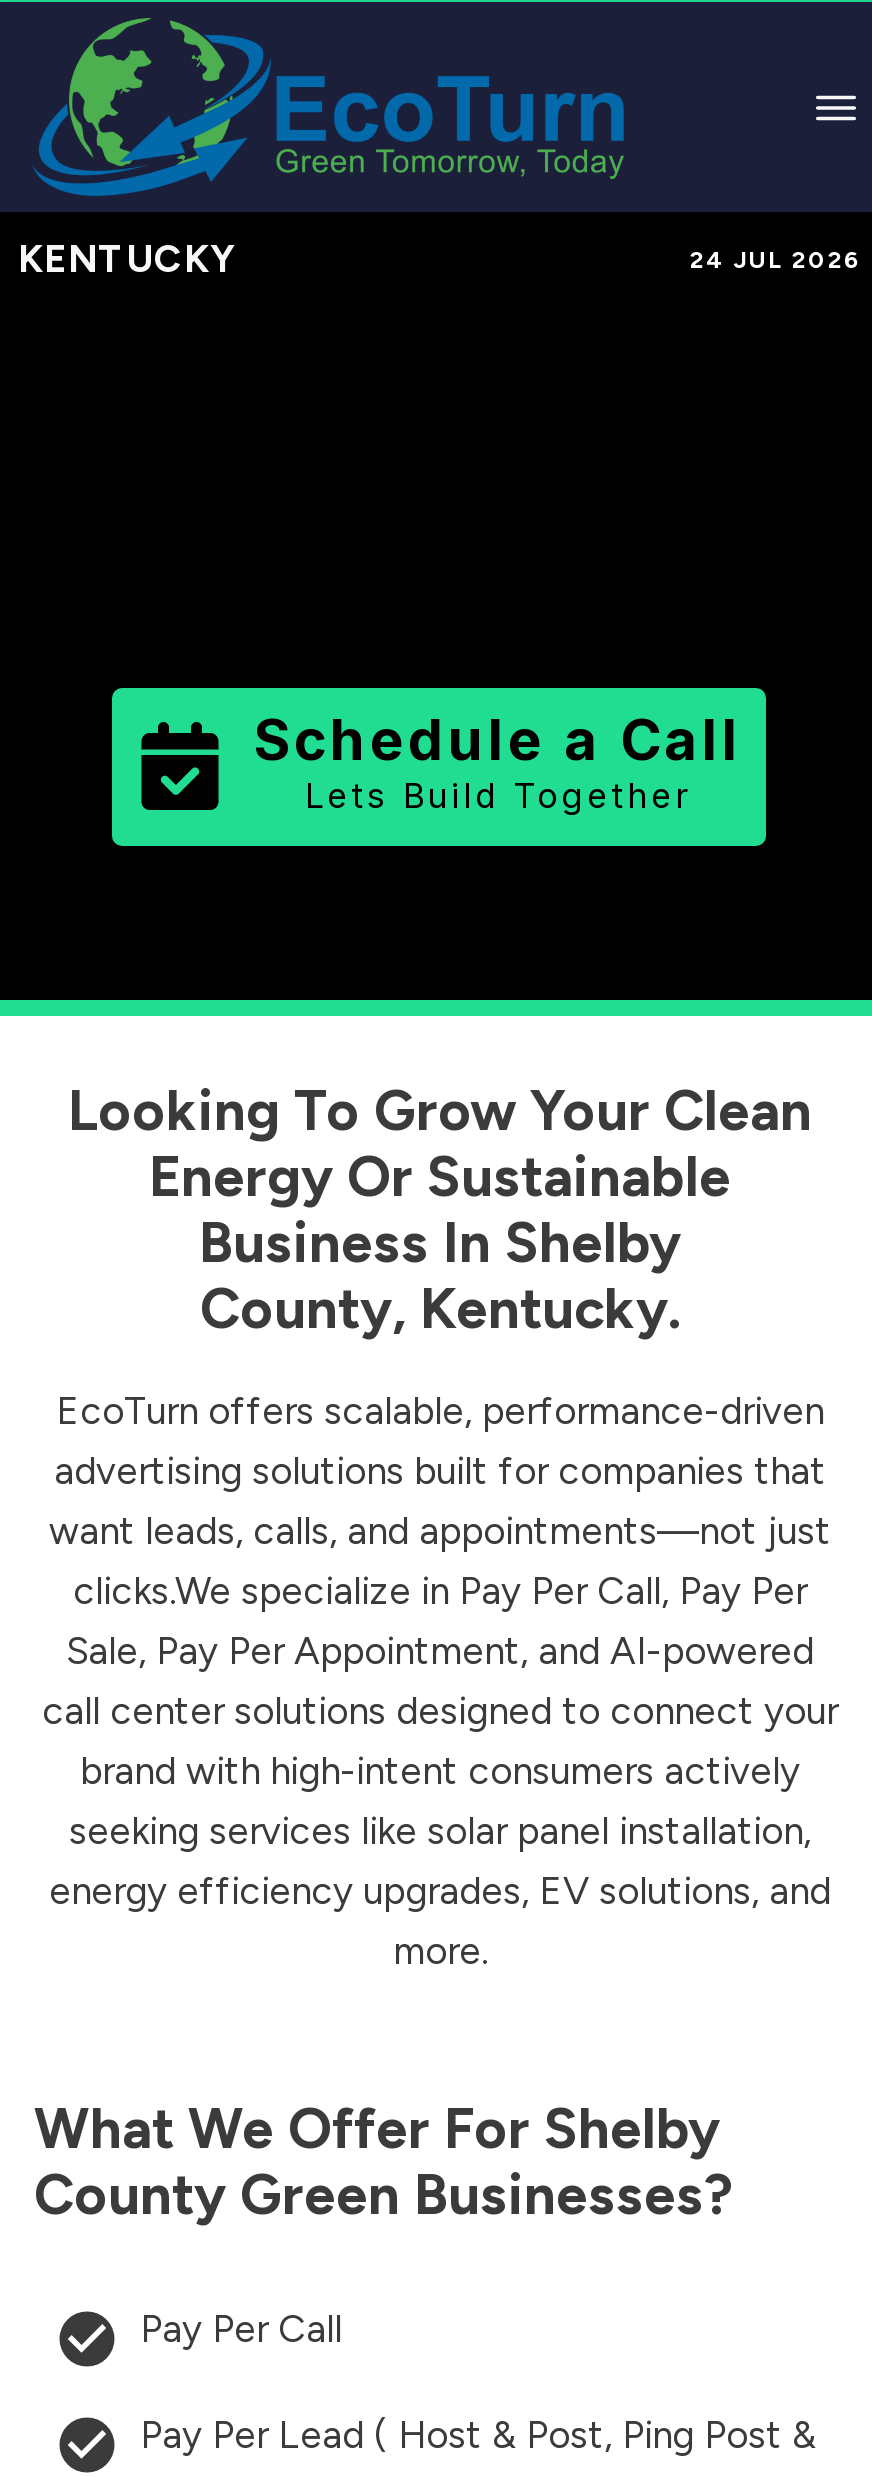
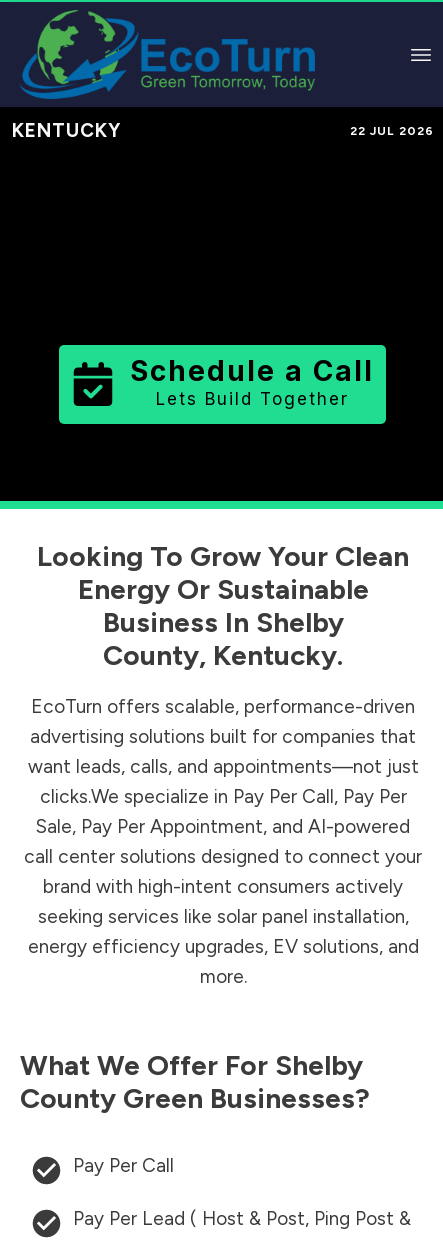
- 24 JUL 2026
+ 22 JUL 2026
